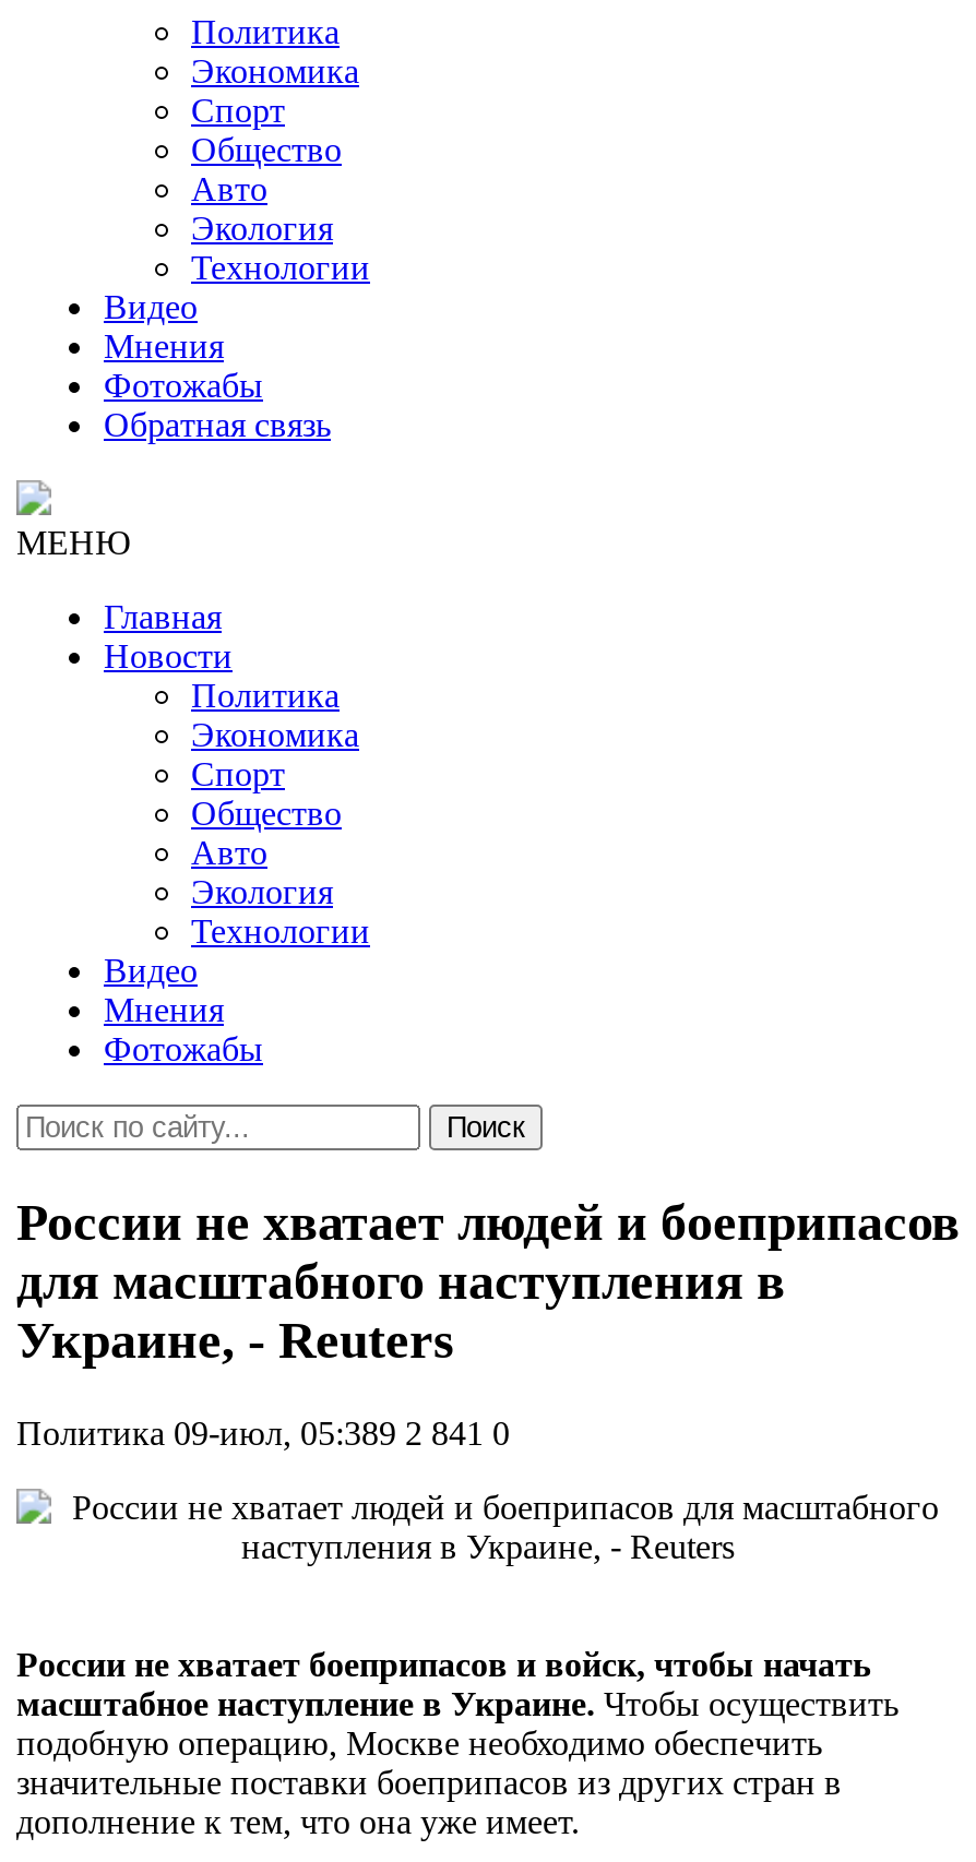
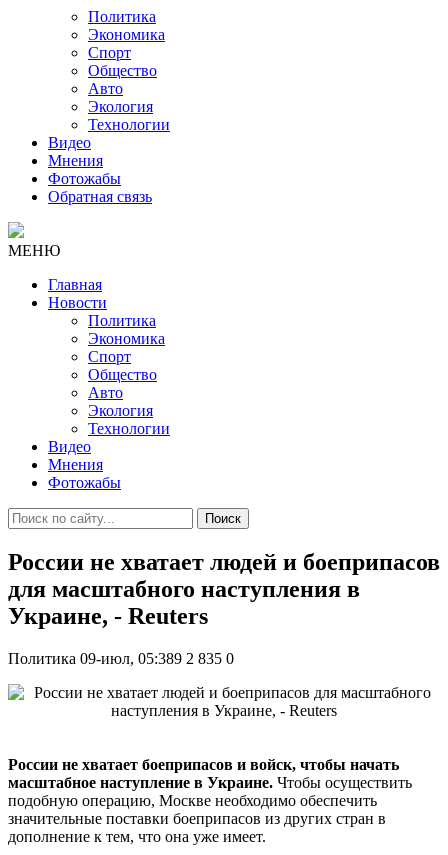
- Политика 09-июл, 05:389 2 841 0
+ Политика 09-июл, 05:389 2 835 0
